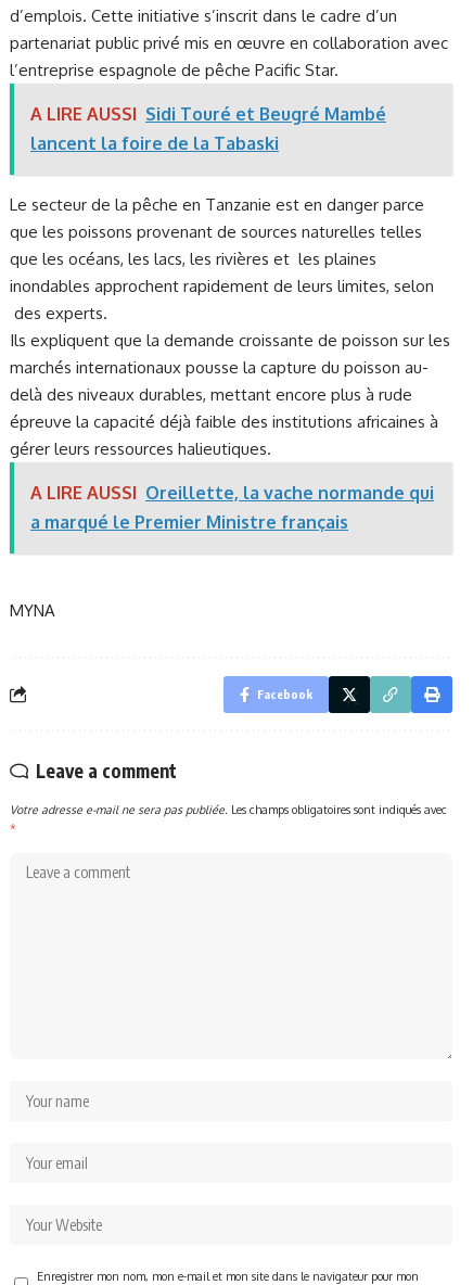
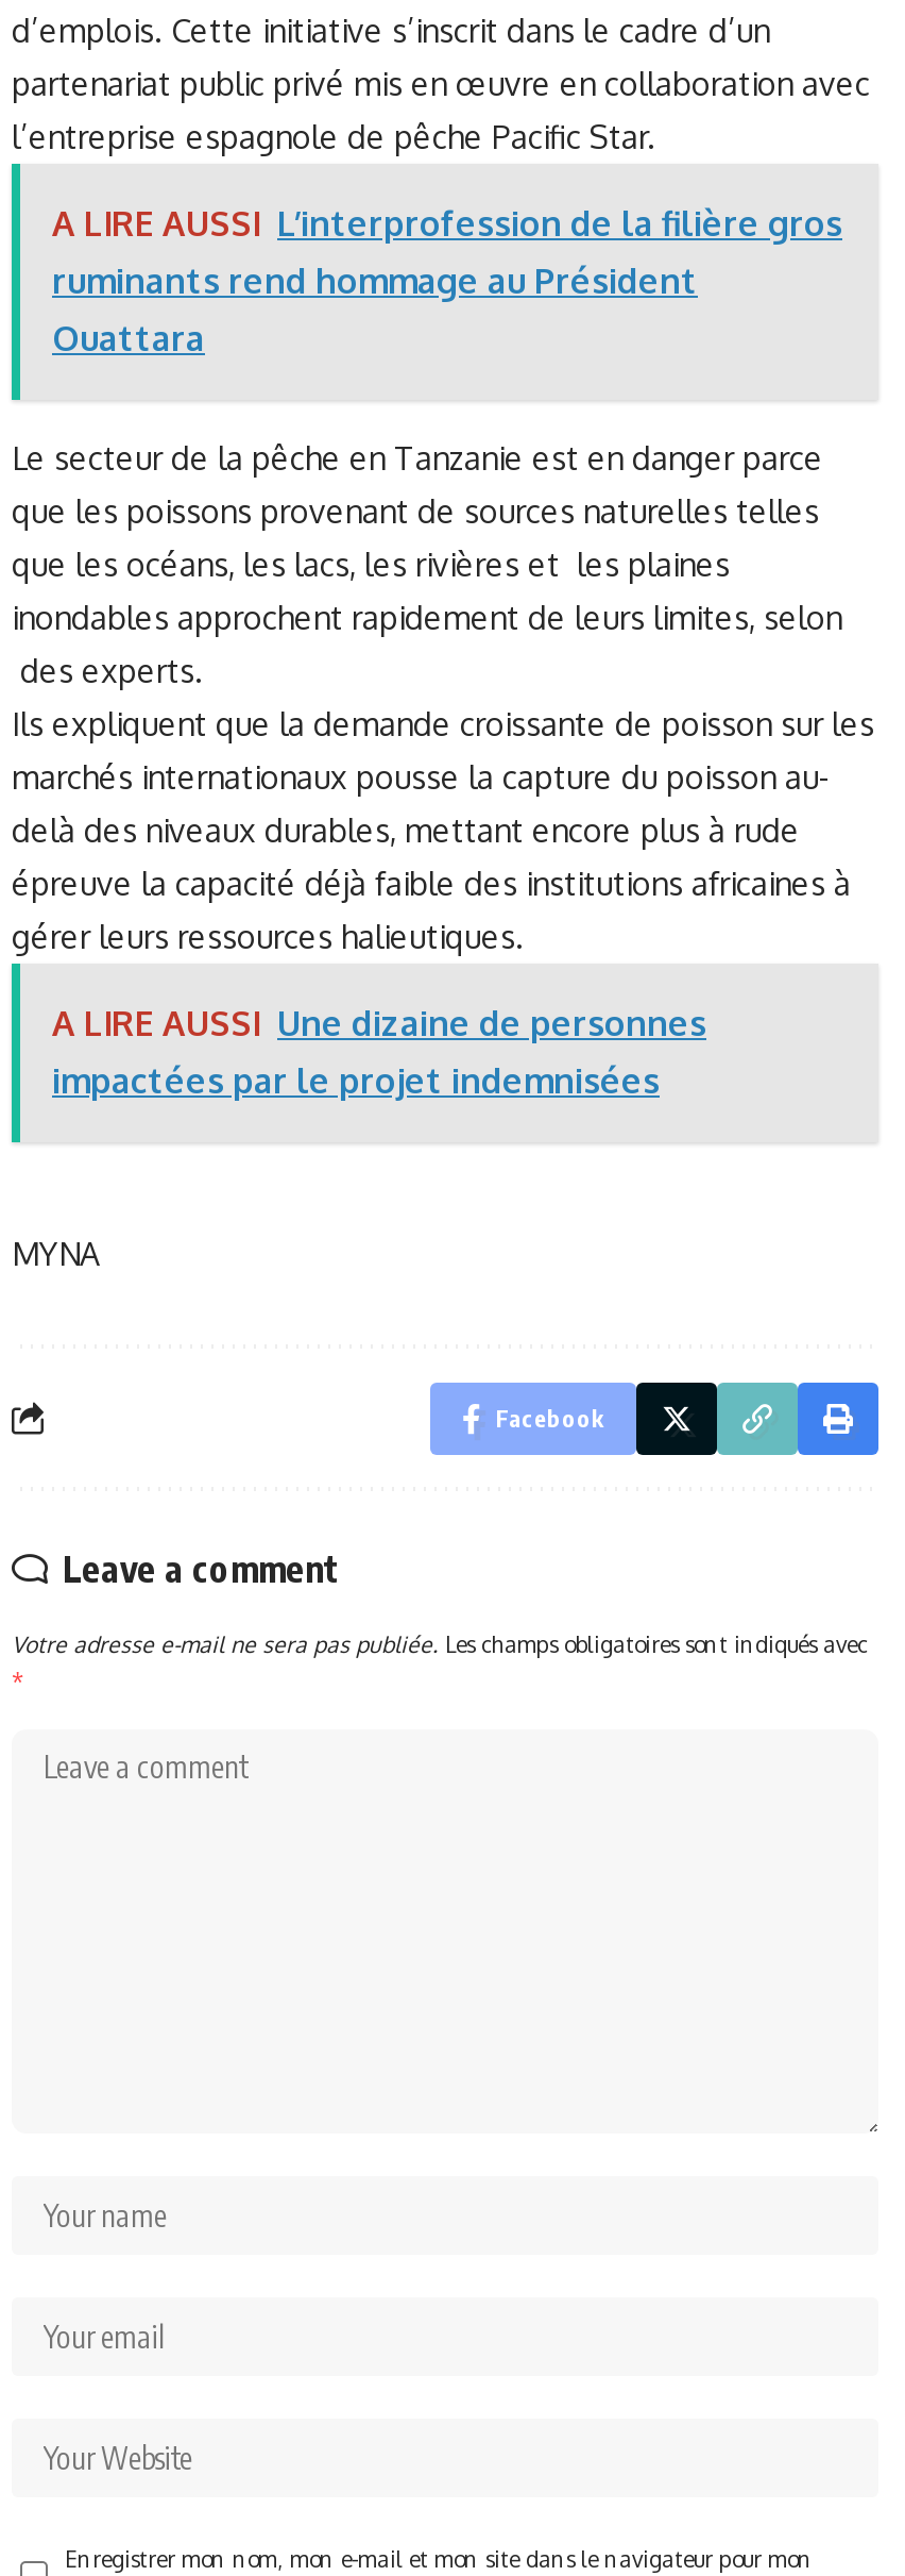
- A LIRE AUSSI Sidi Touré et Beugré Mambé
- lancent la foire de la Tabaski
+ A LIRE AUSSI L’interprofession de la filière gros
+ ruminants rend hommage au Président
+ Ouattara

- A LIRE AUSSI Oreillette, la vache normande qui
- a marqué le Premier Ministre français
+ A LIRE AUSSI Une dizaine de personnes
+ impactées par le projet indemnisées
